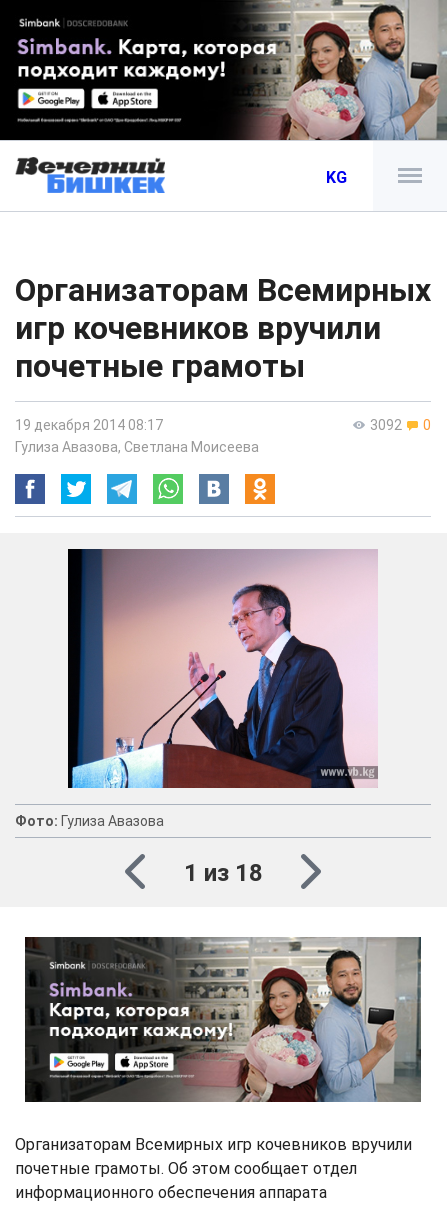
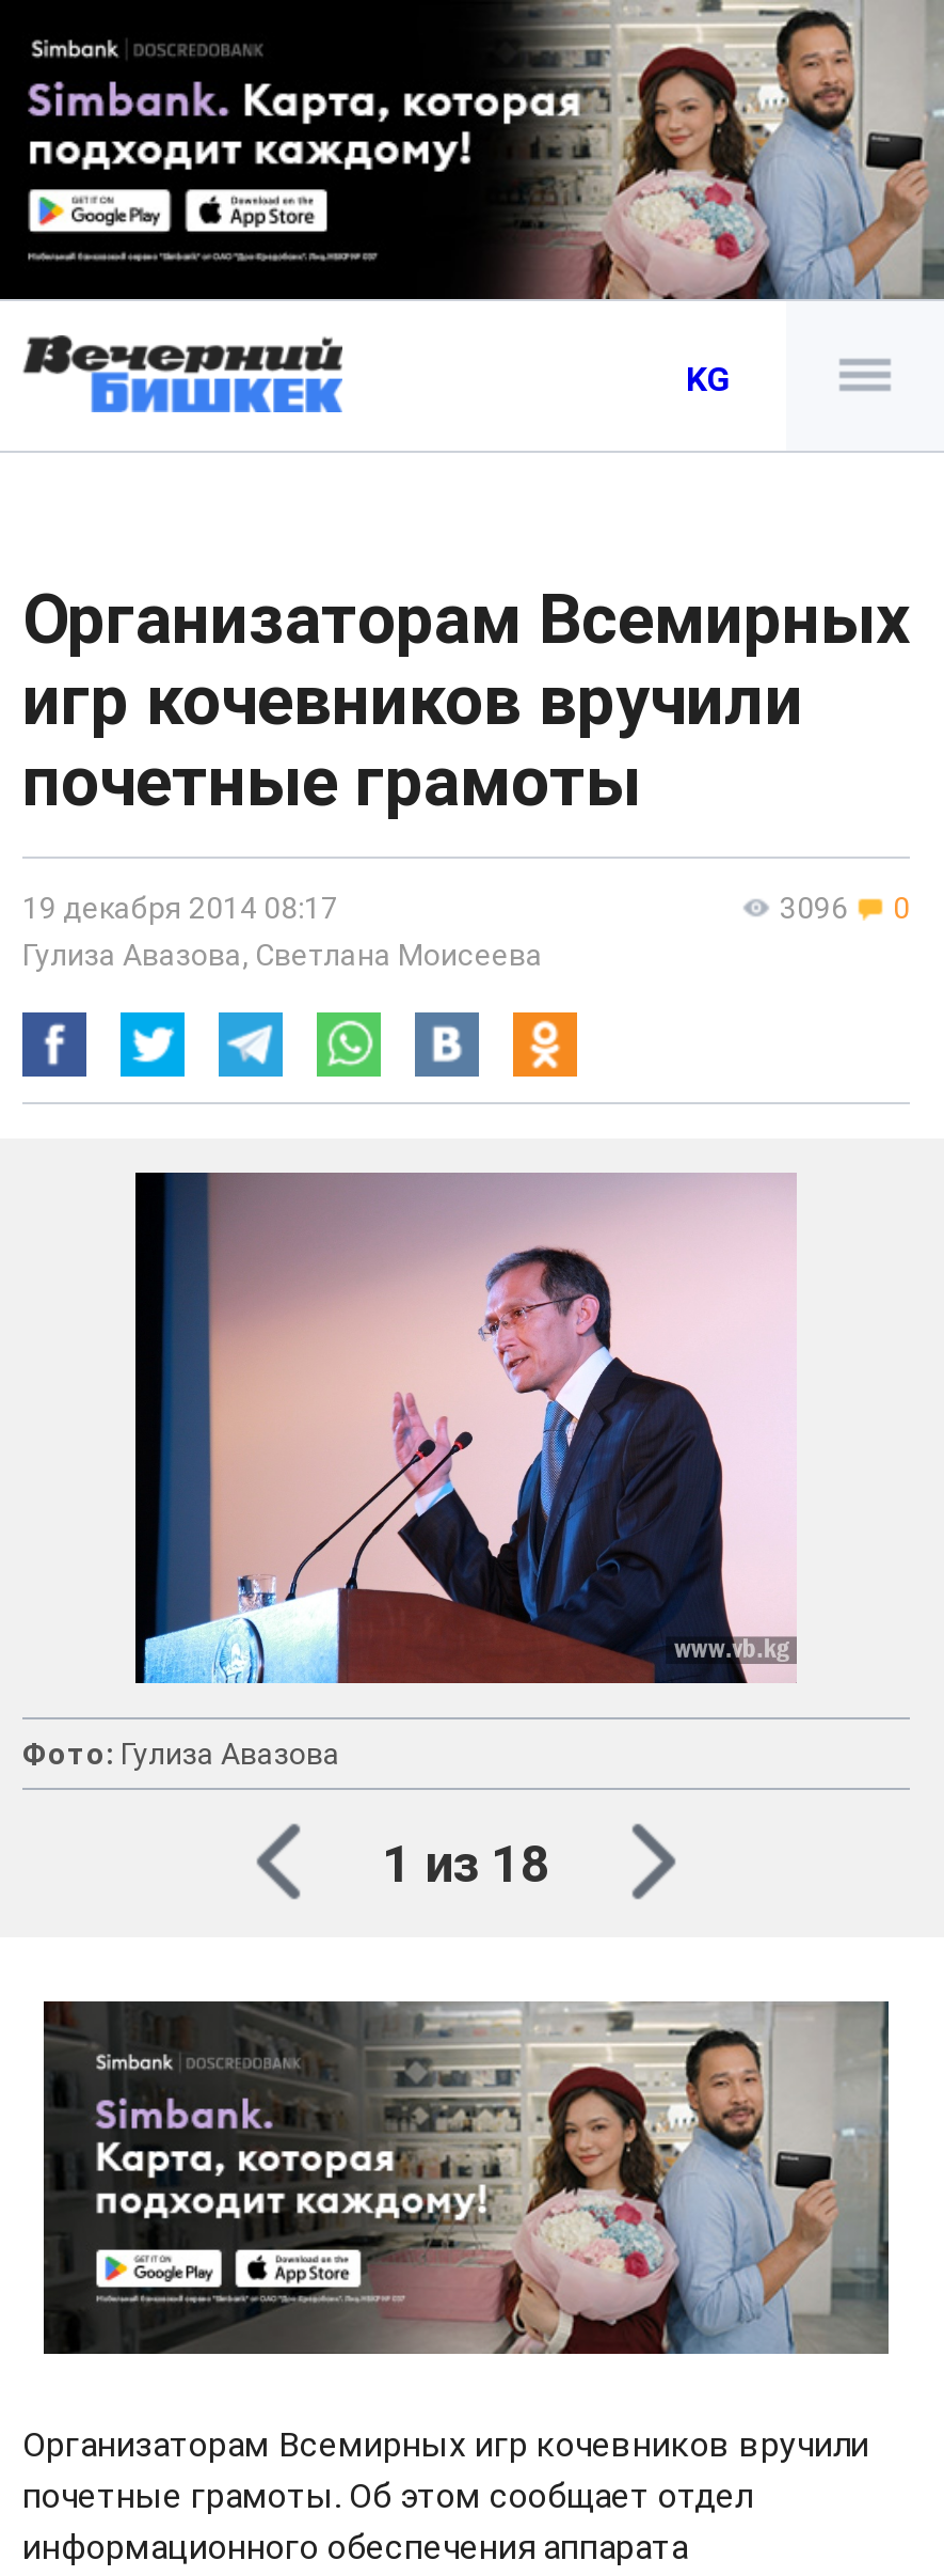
- 3092 0
+ 3096 0
